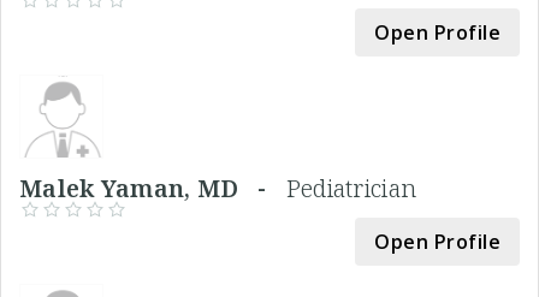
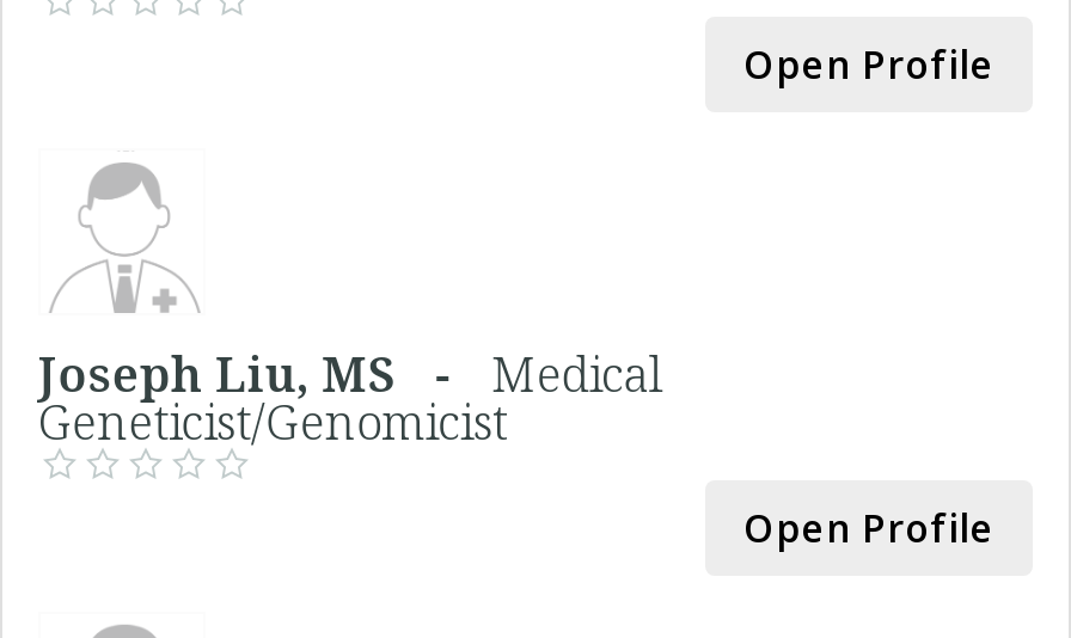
- Malek Yaman, MD - Pediatrician
+ Joseph Liu, MS - Medical
+ Geneticist/Genomicist
